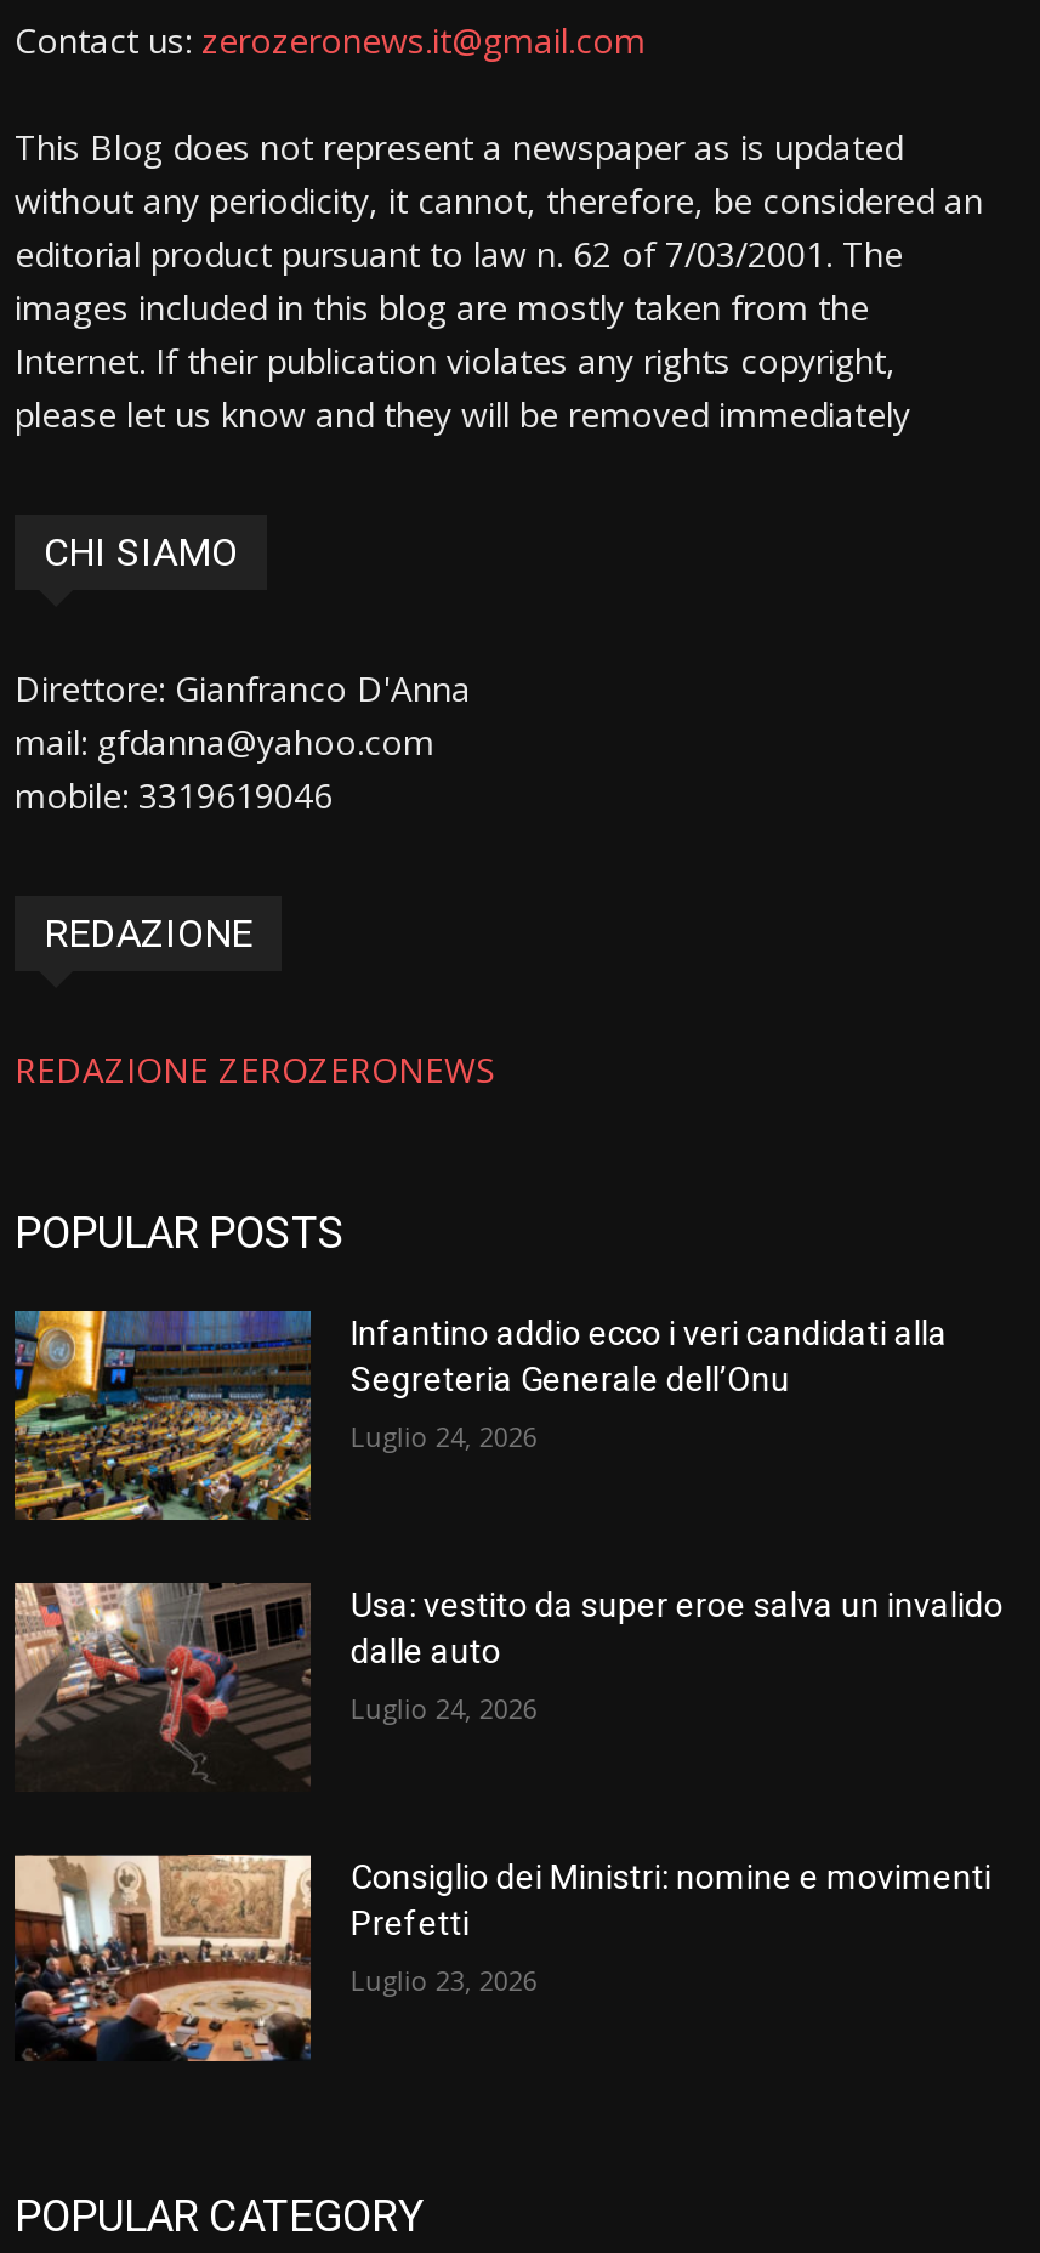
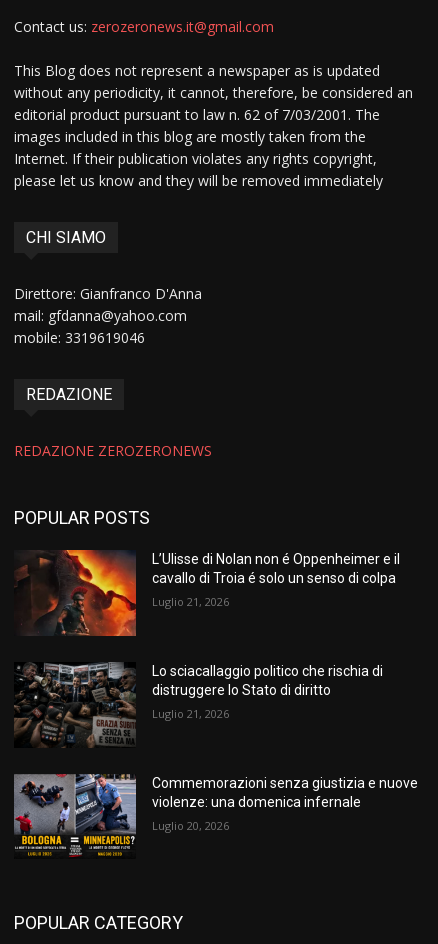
- [image]
- Infantino addio ecco i veri candidati alla
- Segreteria Generale dell’Onu
+ [image]
+ L’Ulisse di Nolan non é Oppenheimer e il
+ cavallo di Troia é solo un senso di colpa

- Luglio 24, 2026
+ Luglio 21, 2026

- [image]
- Usa: vestito da super eroe salva un invalido
- dalle auto
+ [image]
+ Lo sciacallaggio politico che rischia di
+ distruggere lo Stato di diritto

- Luglio 24, 2026
+ Luglio 21, 2026

- [image]
- Consiglio dei Ministri: nomine e movimenti
- Prefetti
+ [image]
+ Commemorazioni senza giustizia e nuove
+ violenze: una domenica infernale

- Luglio 23, 2026
+ Luglio 20, 2026
